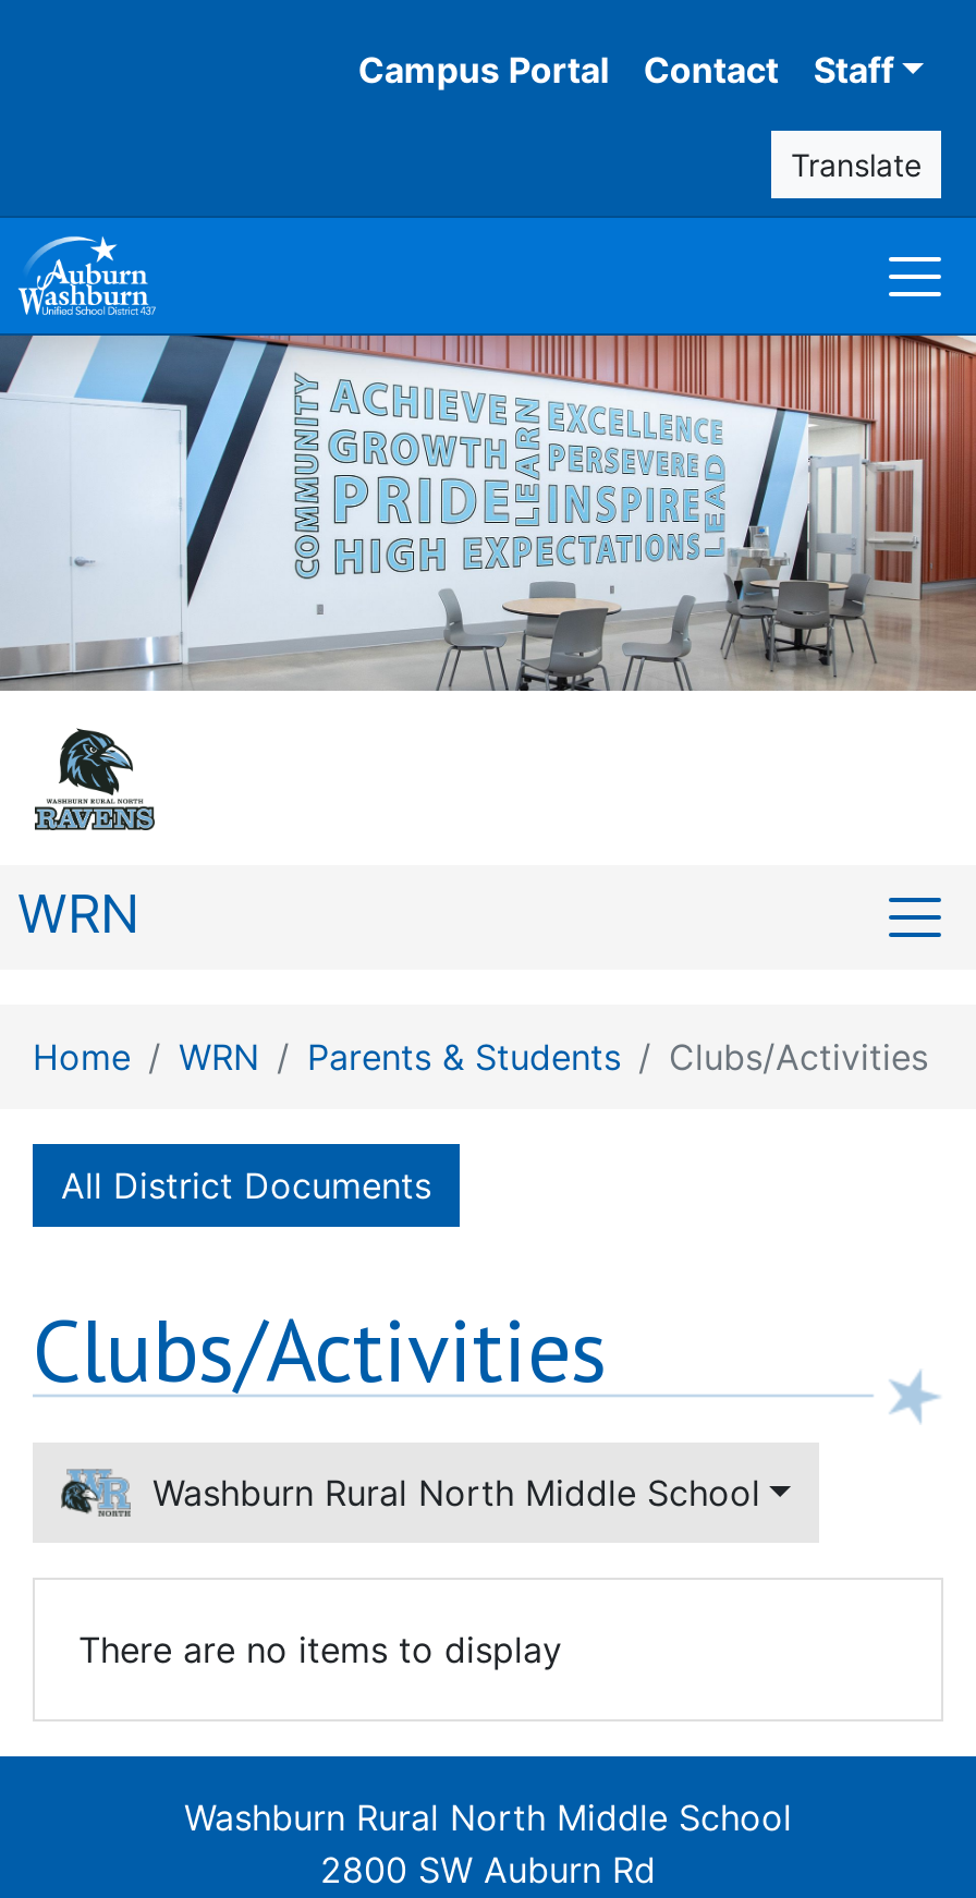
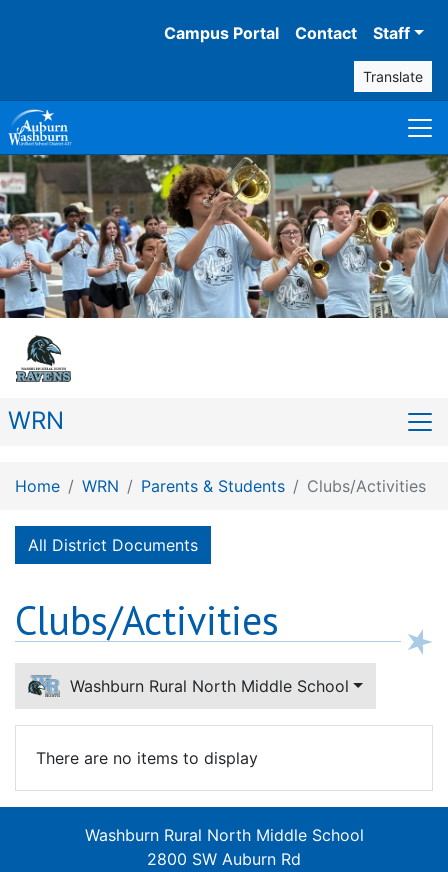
- [image]
+ [image]
